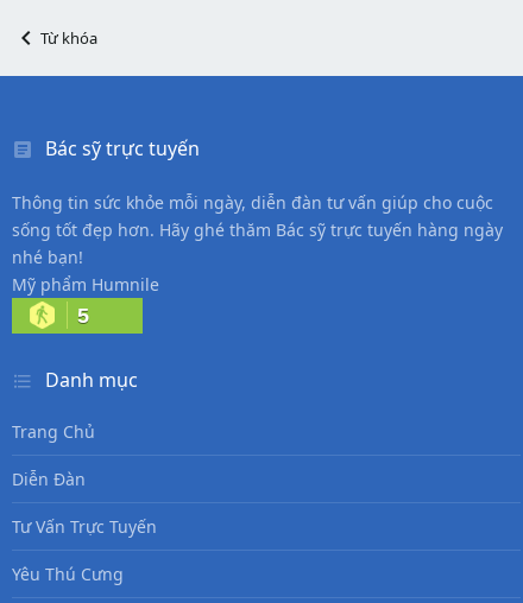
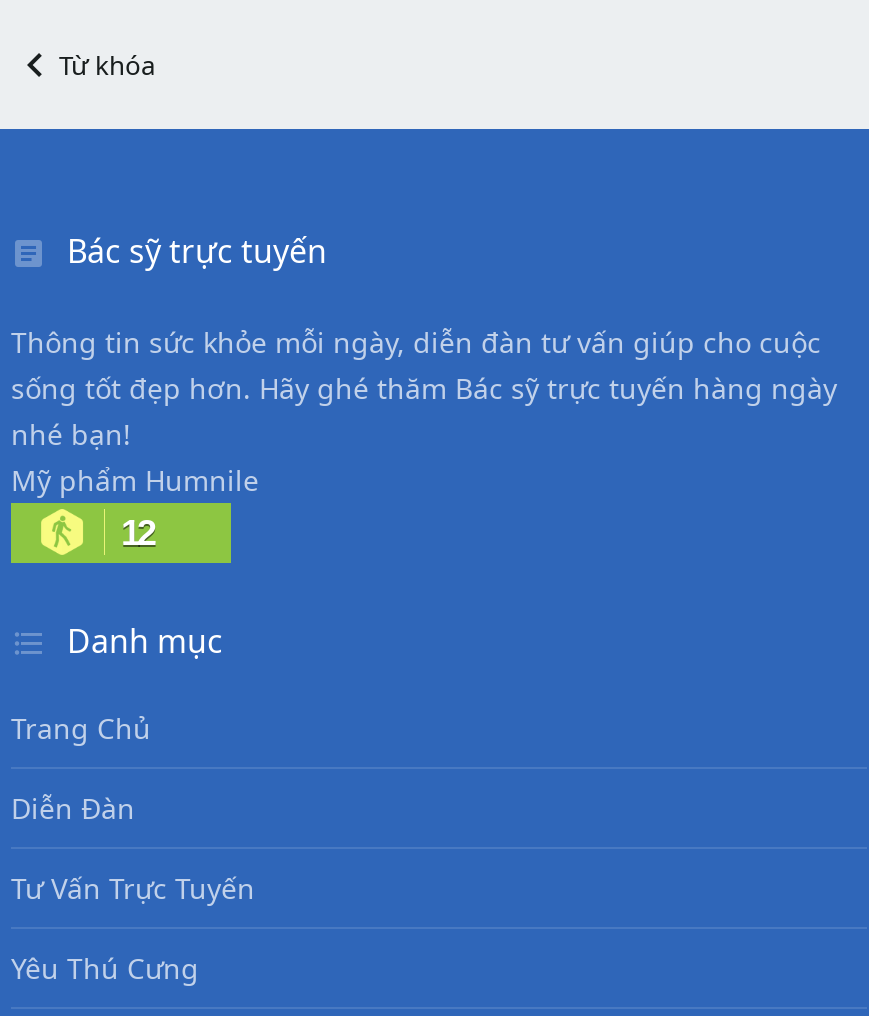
- 5
+ 12
